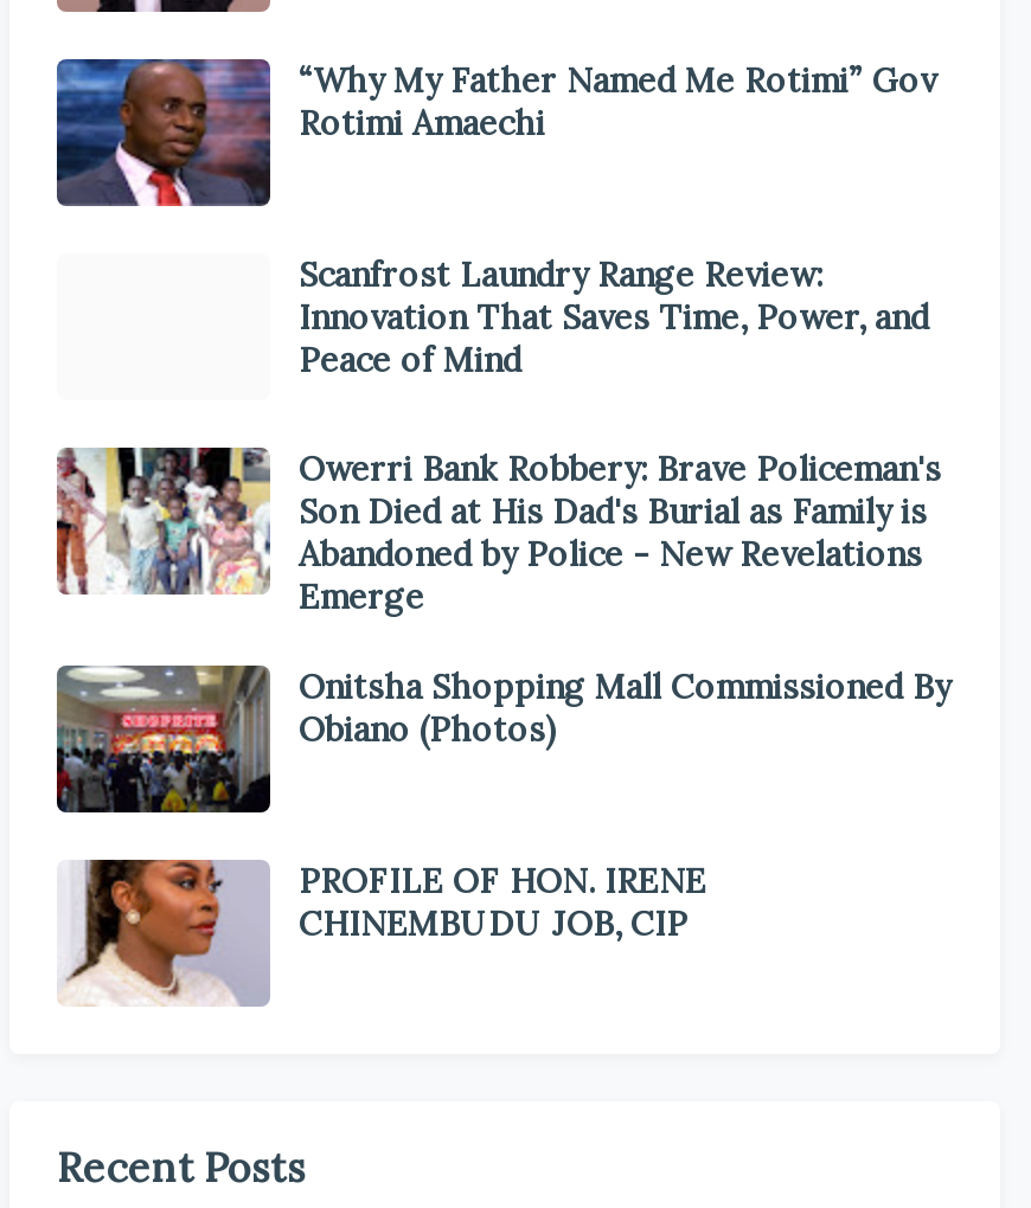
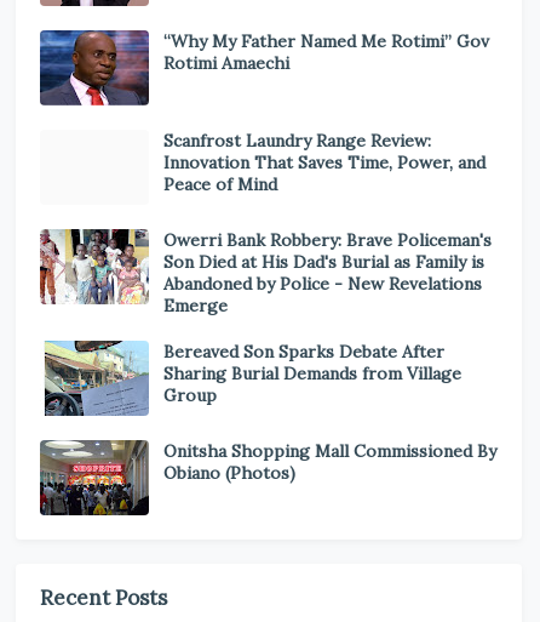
+ [image]
+ Bereaved Son Sparks Debate After
+ Sharing Burial Demands from Village
+ Group

moved down: [image] | Onitsha Shopping Mall Commissioned By | Obiano (Photos)

- [image]
- PROFILE OF HON. IRENE
- CHINEMBUDU JOB, CIP
